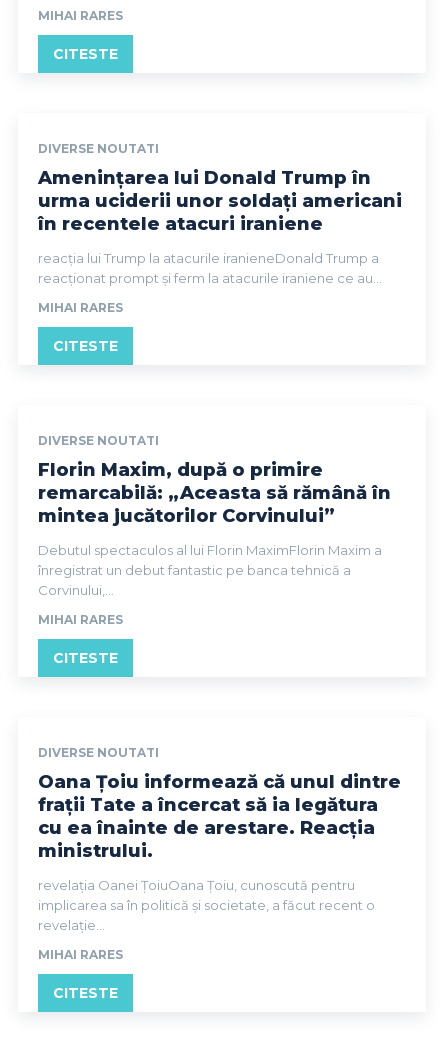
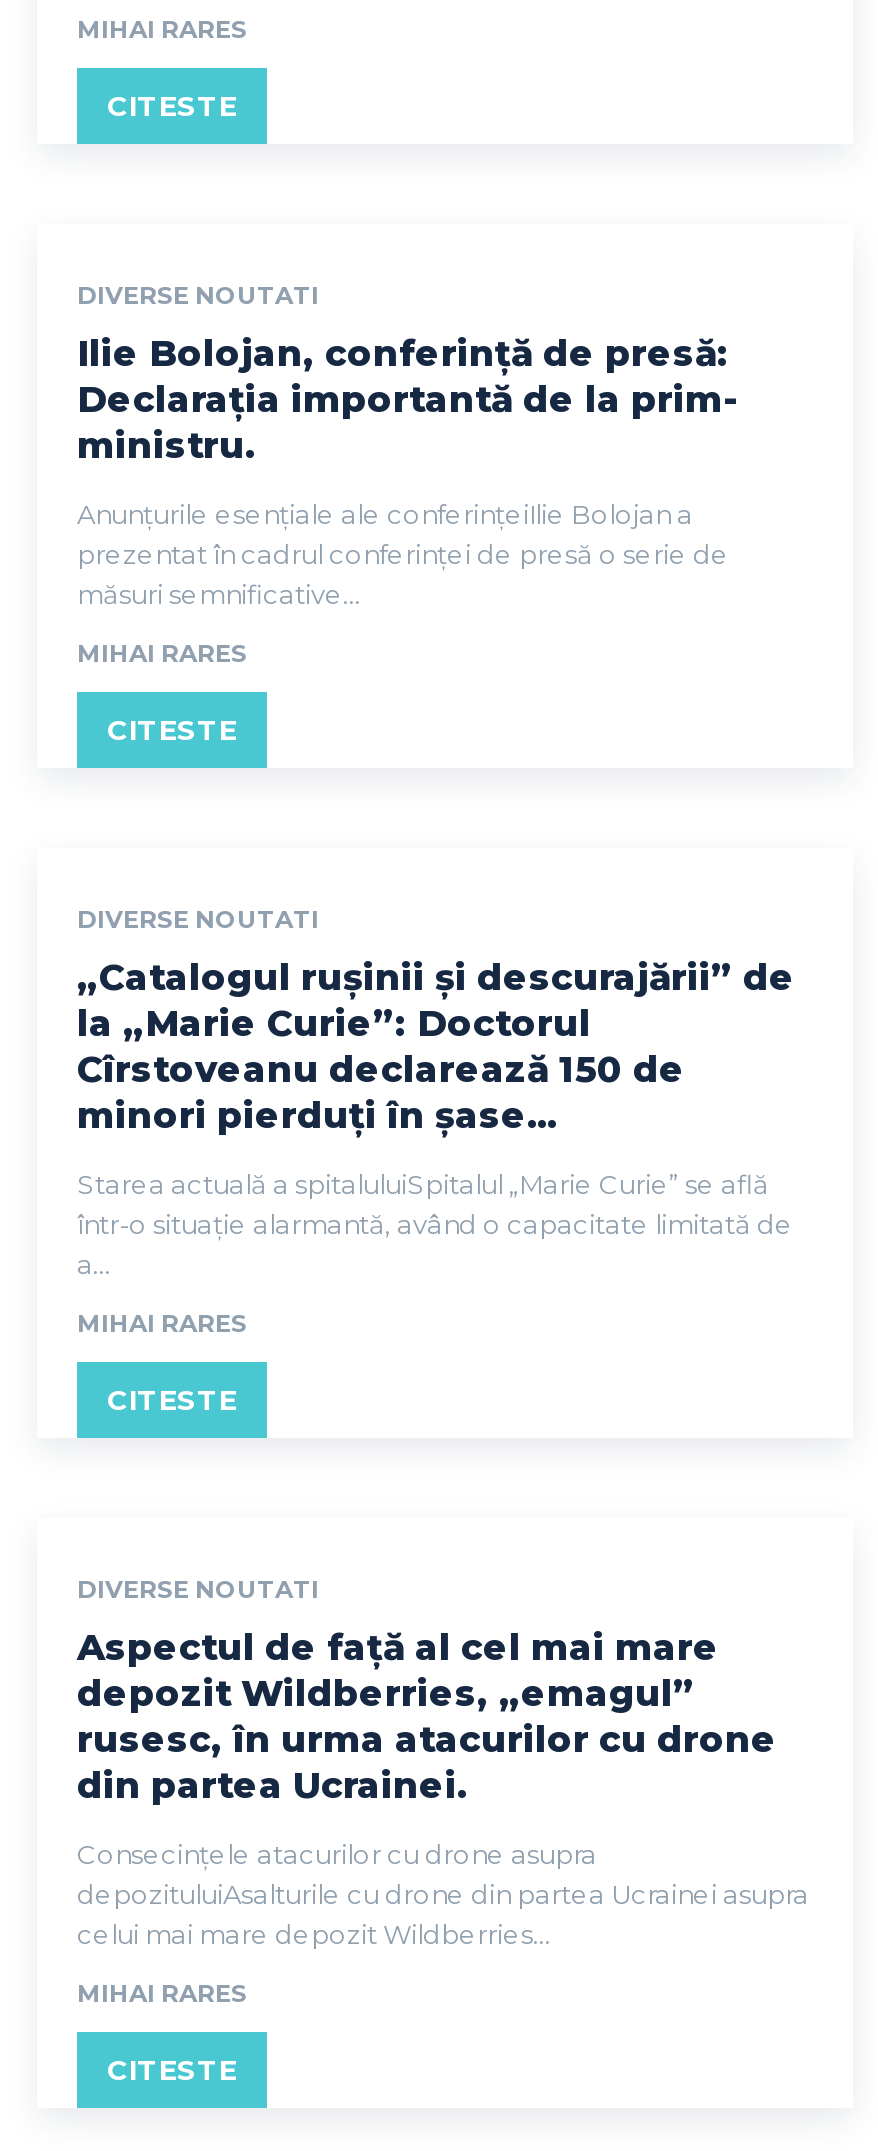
- Amenințarea lui Donald Trump în
- urma uciderii unor soldați americani
- în recentele atacuri iraniene
+ Ilie Bolojan, conferință de presă:
+ Declarația importantă de la prim-
+ ministru.

- reacția lui Trump la atacurile iranieneDonald Trump a
- reacționat prompt și ferm la atacurile iraniene ce au...
+ Anunțurile esențiale ale conferințeiIlie Bolojan a
+ prezentat în cadrul conferinței de presă o serie de
+ măsuri semnificative...

- Florin Maxim, după o primire
- remarcabilă: „Aceasta să rămână în
- mintea jucătorilor Corvinului”
+ „Catalogul rușinii și descurajării” de
+ la „Marie Curie”: Doctorul
+ Cîrstoveanu declarează 150 de
+ minori pierduți în șase…

- Debutul spectaculos al lui Florin MaximFlorin Maxim a
- înregistrat un debut fantastic pe banca tehnică a
- Corvinului,...
+ Starea actuală a spitaluluiSpitalul „Marie Curie” se află
+ într-o situație alarmantă, având o capacitate limitată de
+ a...

- Oana Țoiu informează că unul dintre
- frații Tate a încercat să ia legătura
- cu ea înainte de arestare. Reacția
- ministrului.
+ Aspectul de față al cel mai mare
+ depozit Wildberries, „emagul”
+ rusesc, în urma atacurilor cu drone
+ din partea Ucrainei.

- revelația Oanei ȚoiuOana Țoiu, cunoscută pentru
- implicarea sa în politică și societate, a făcut recent o
- revelație...
+ Consecințele atacurilor cu drone asupra
+ depozituluiAsalturile cu drone din partea Ucrainei asupra
+ celui mai mare depozit Wildberries...
